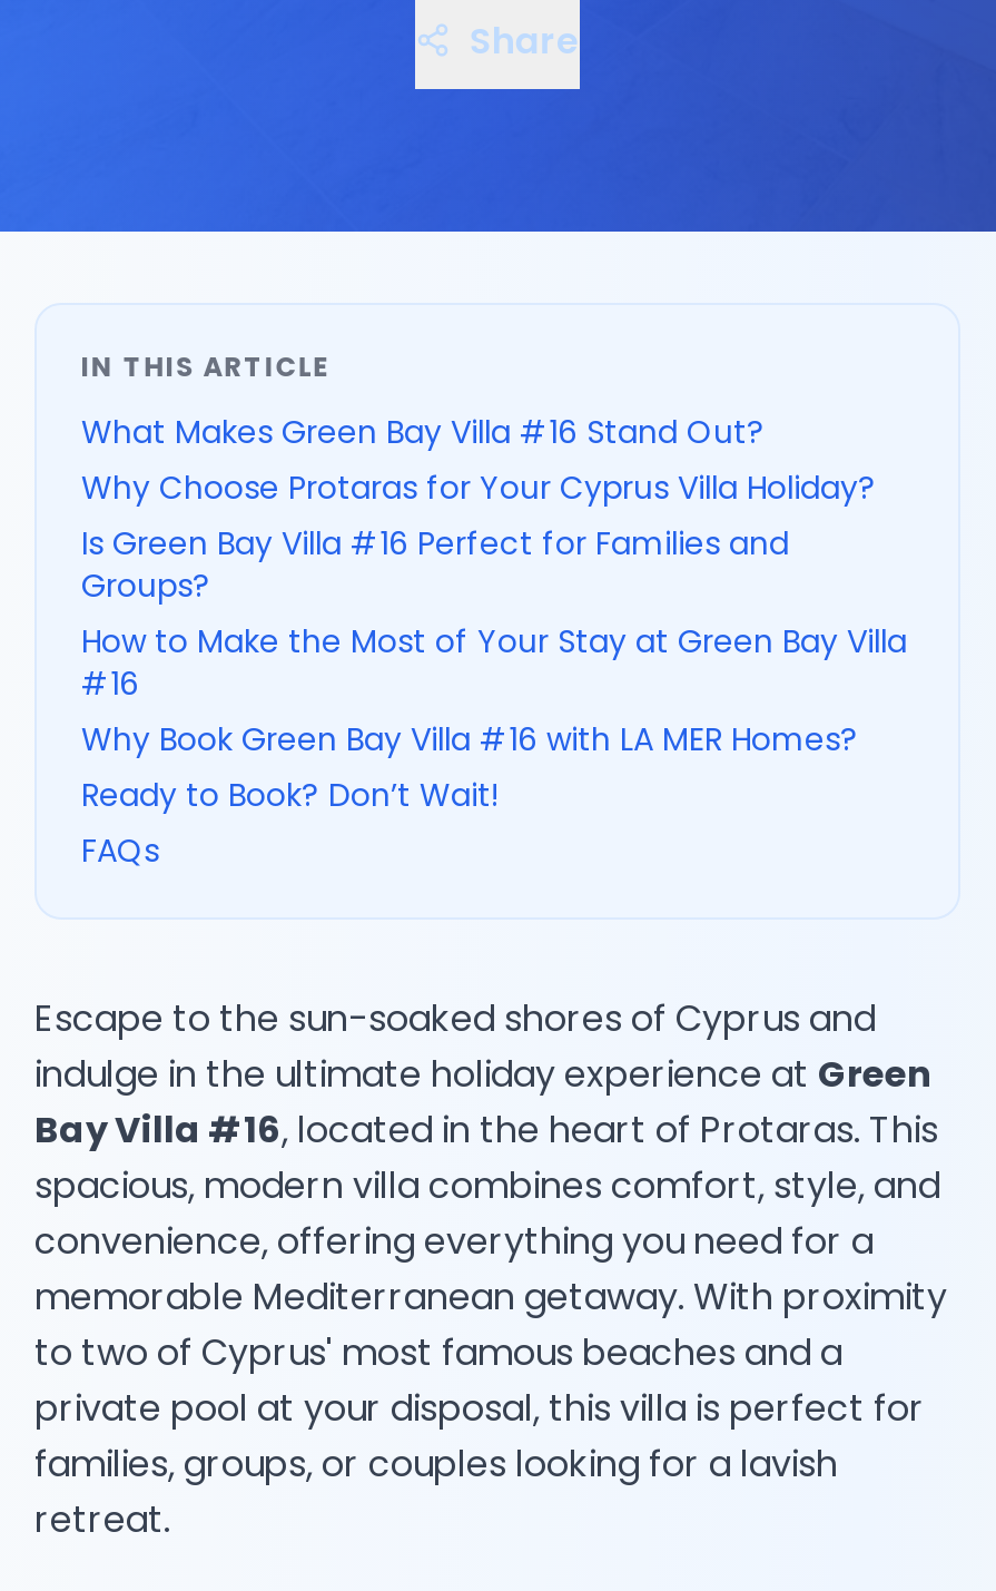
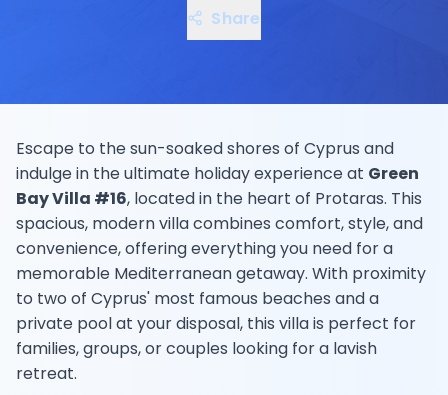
- IN THIS ARTICLE
- What Makes Green Bay Villa #16 Stand Out?
- Why Choose Protaras for Your Cyprus Villa Holiday?
- Is Green Bay Villa #16 Perfect for Families and
- Groups?
- How to Make the Most of Your Stay at Green Bay Villa
- #16
- Why Book Green Bay Villa #16 with LA MER Homes?
- Ready to Book? Don’t Wait!
- FAQs
